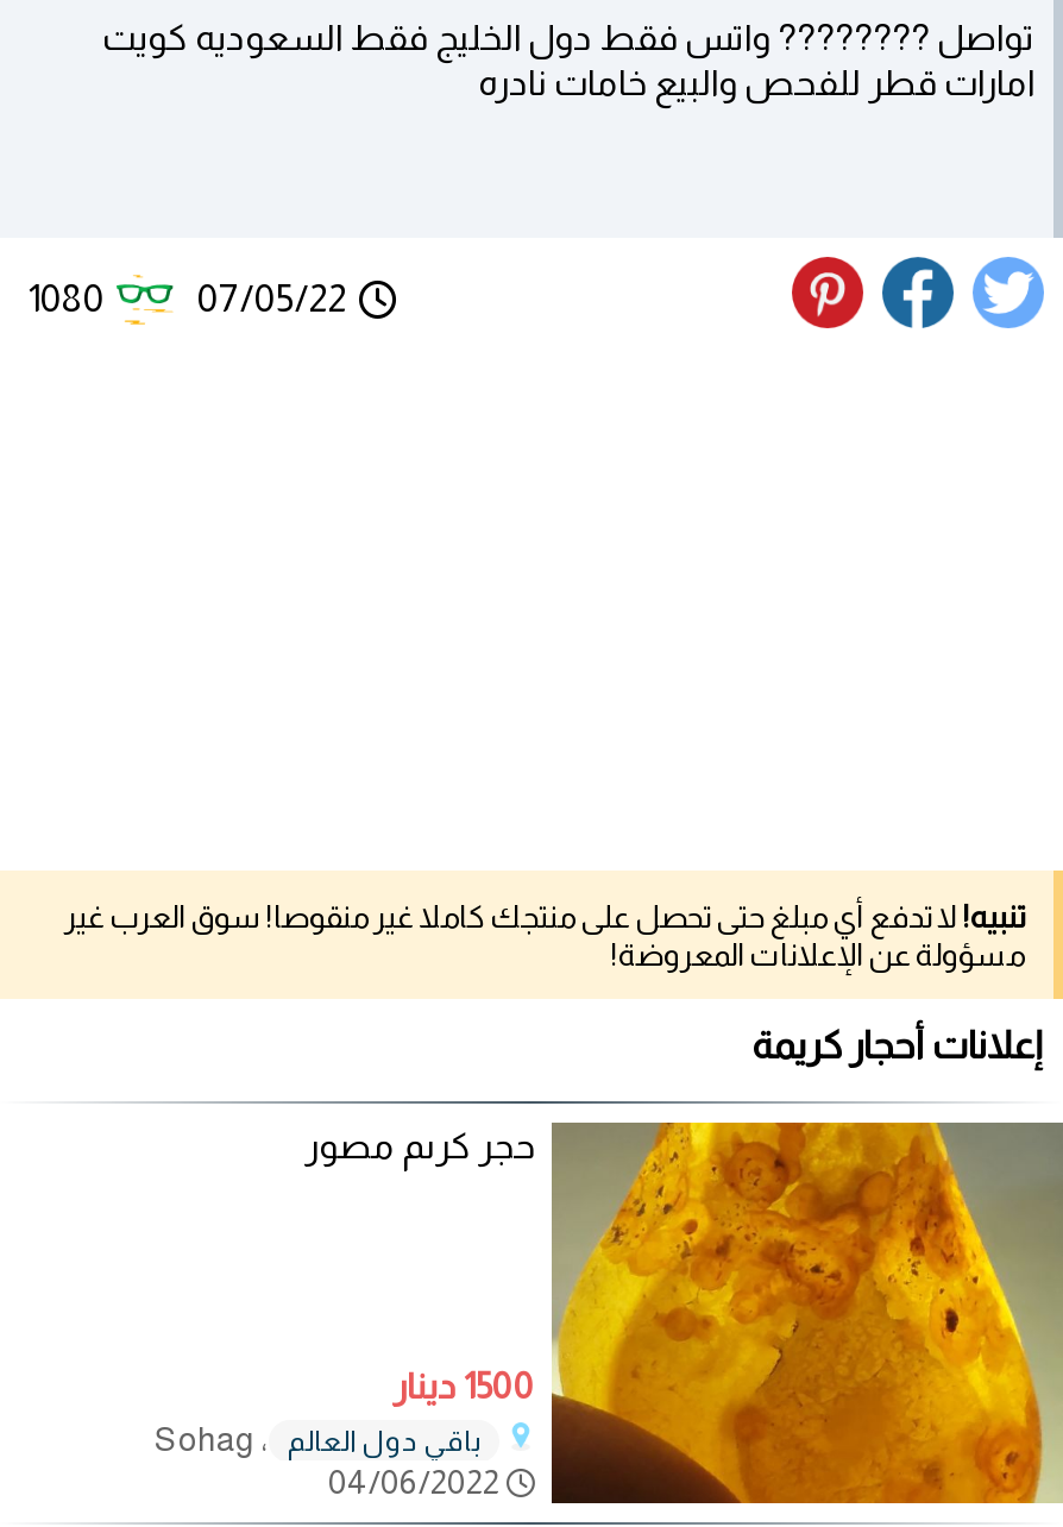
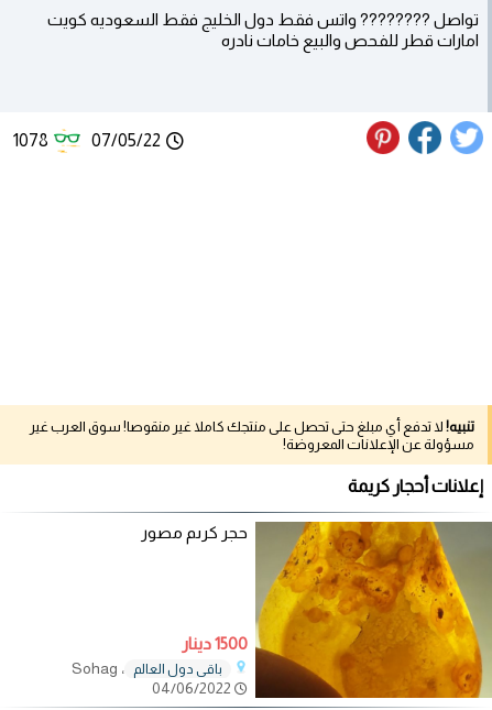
- 1080
+ 1078
